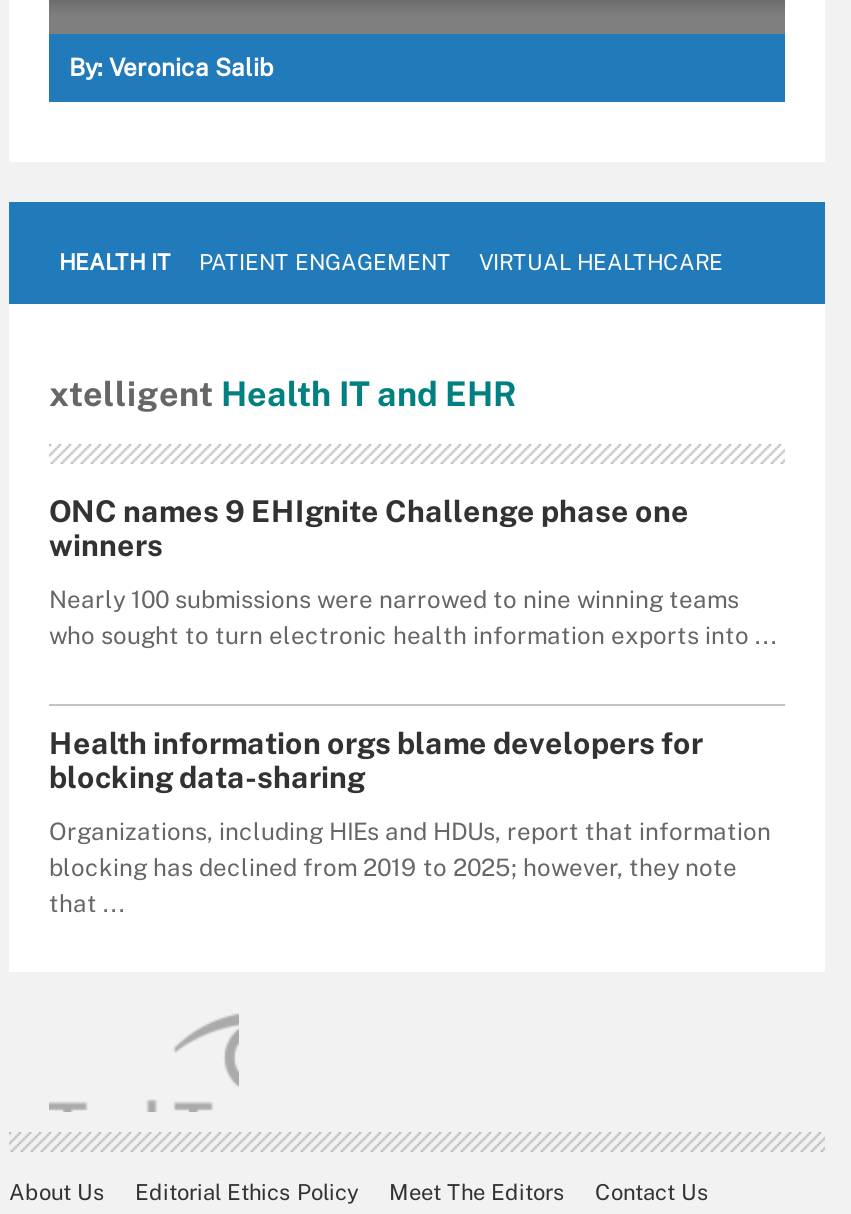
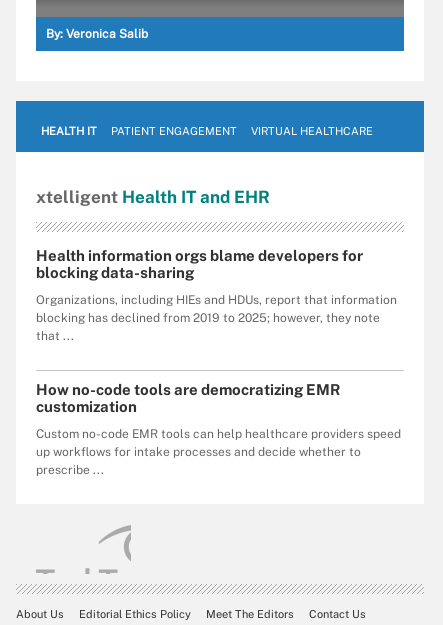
- ONC names 9 EHIgnite Challenge phase one
- winners
- Nearly 100 submissions were narrowed to nine winning teams
- who sought to turn electronic health information exports into ...

moved up: Health information orgs blame developers for | blocking data-sharing | Organizations, including HIEs and HDUs, report that information | blocking has declined from 2019 to 2025; however, they note | that ...

+ How no-code tools are democratizing EMR
+ customization
+ Custom no-code EMR tools can help healthcare providers speed
+ up workflows for intake processes and decide whether to
+ prescribe ...
